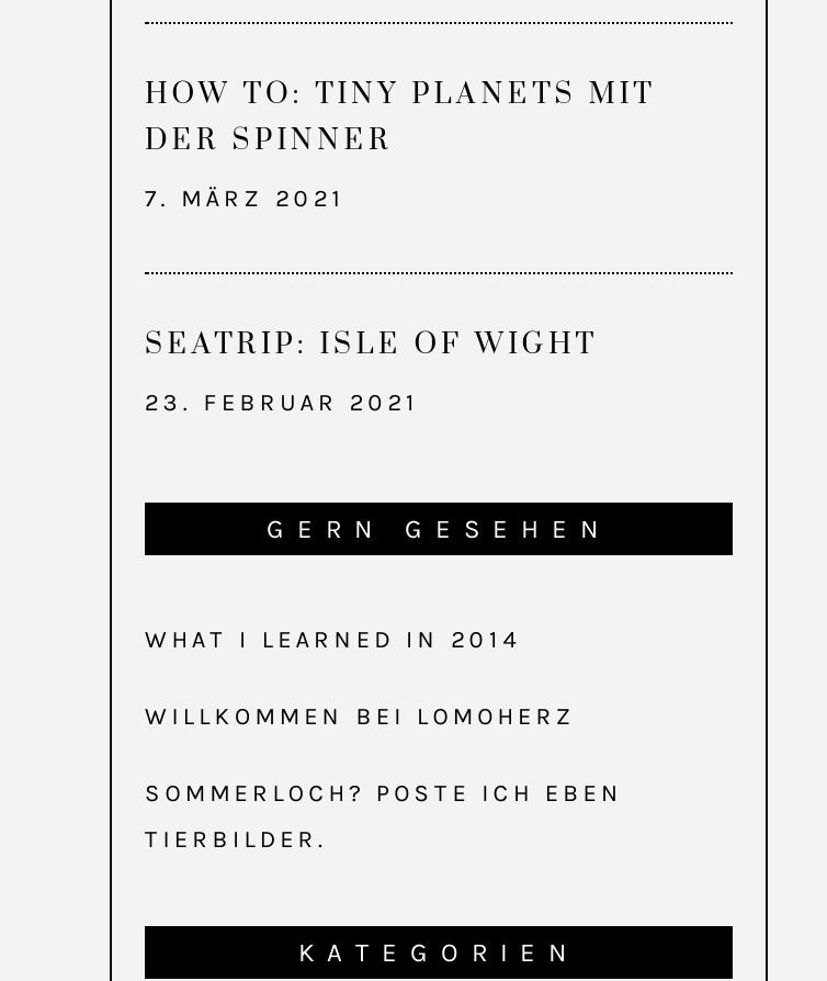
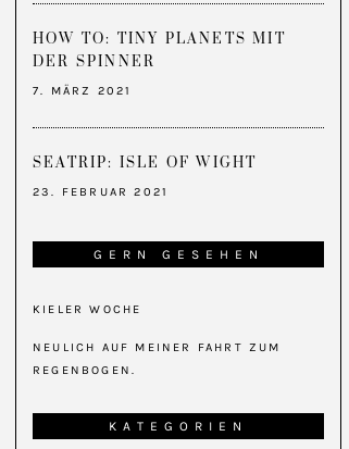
- WHAT I LEARNED IN 2014
- WILLKOMMEN BEI LOMOHERZ
- SOMMERLOCH? POSTE ICH EBEN
- TIERBILDER.
+ KIELER WOCHE
+ NEULICH AUF MEINER FAHRT ZUM
+ REGENBOGEN.
